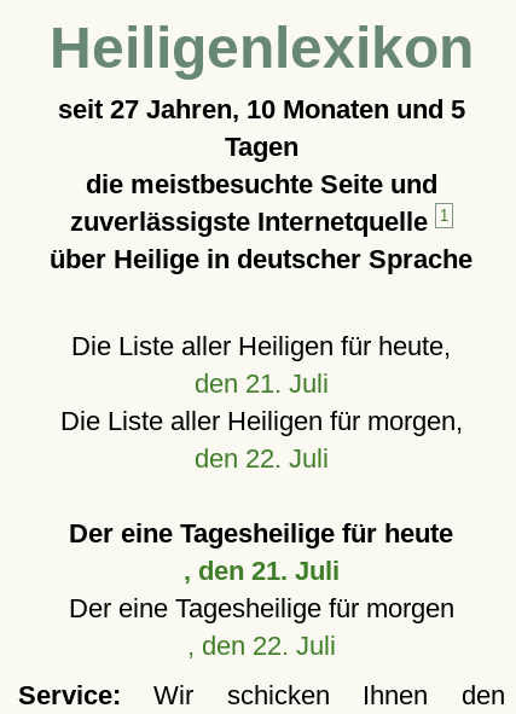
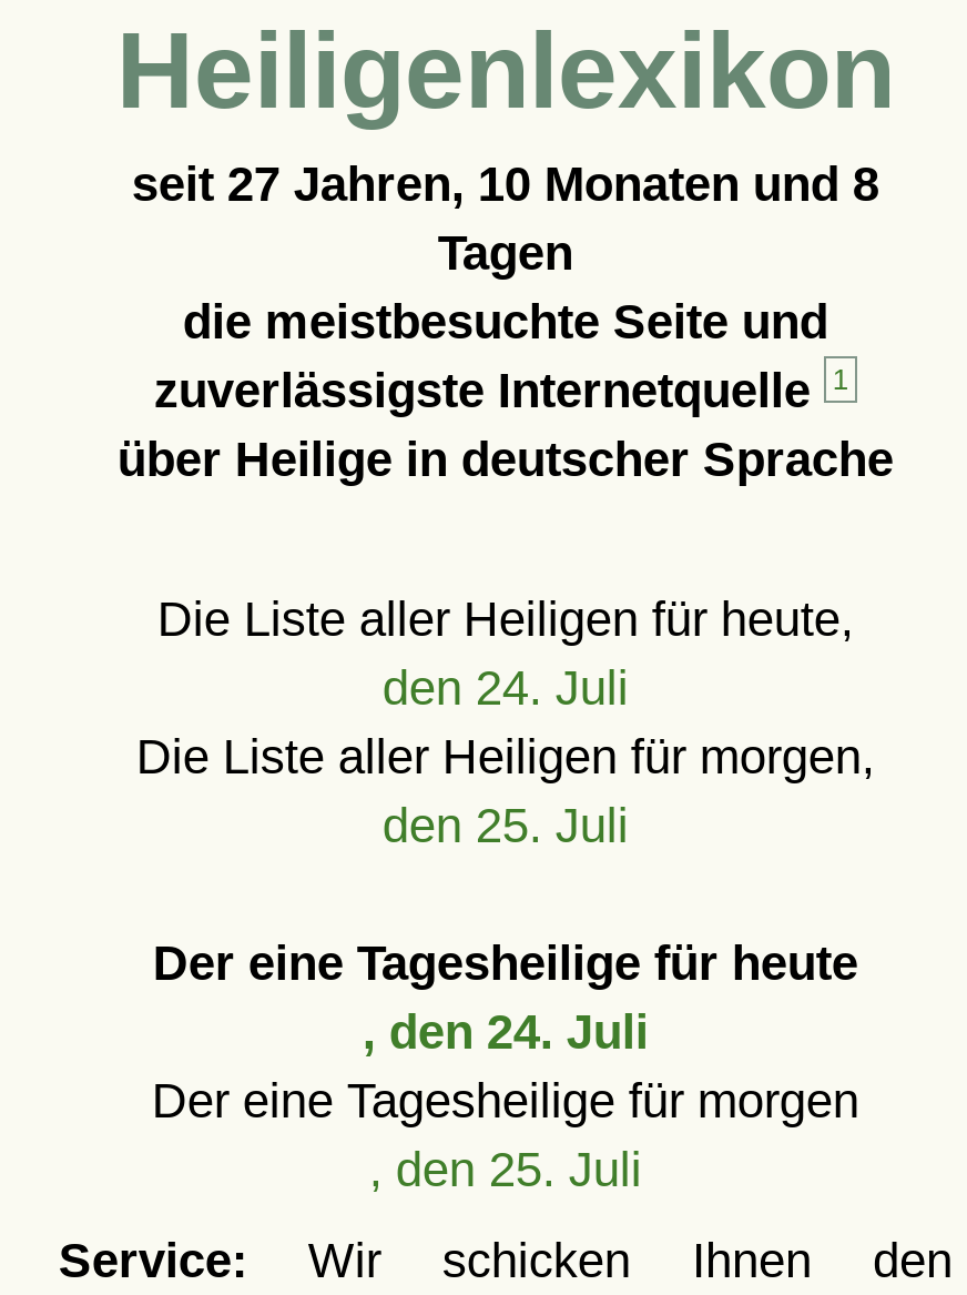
- seit 27 Jahren, 10 Monaten und 5
+ seit 27 Jahren, 10 Monaten und 8

- den 21. Juli
+ den 24. Juli

- den 22. Juli
+ den 25. Juli

- , den 21. Juli
+ , den 24. Juli

- , den 22. Juli
+ , den 25. Juli
